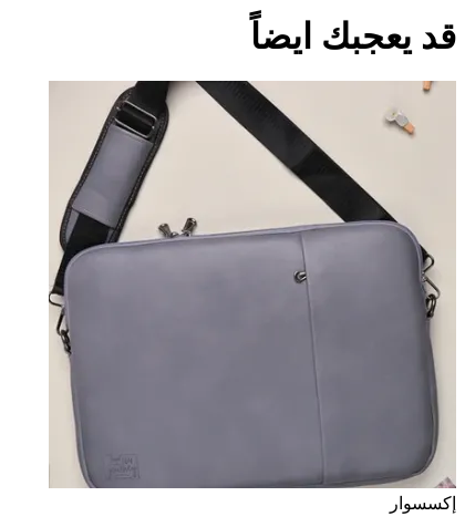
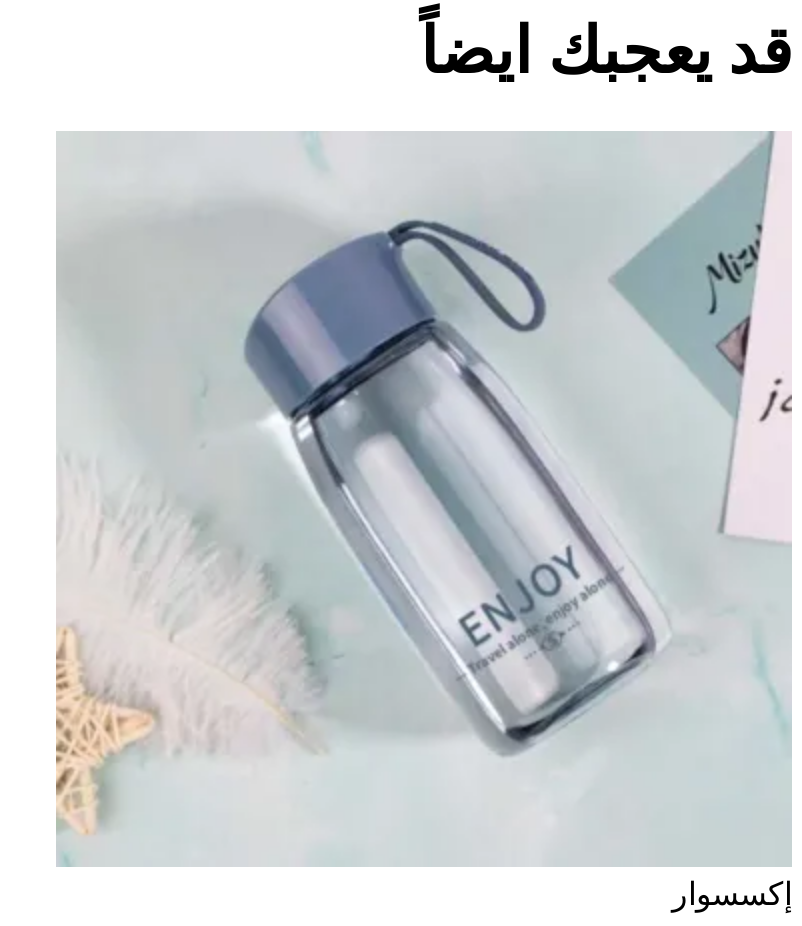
- [image]
+ [image]
